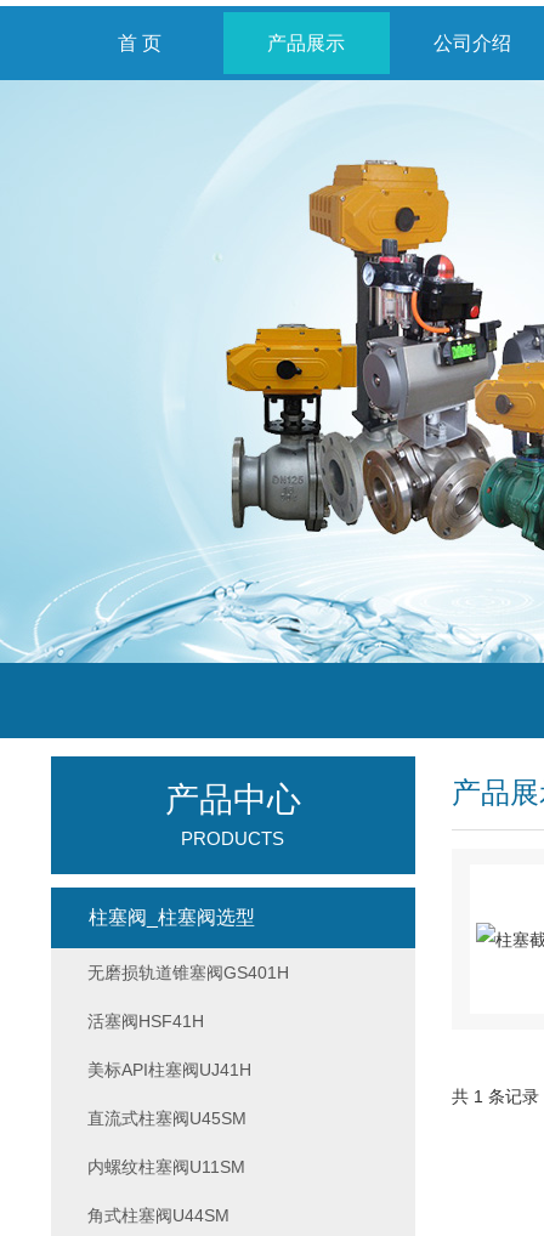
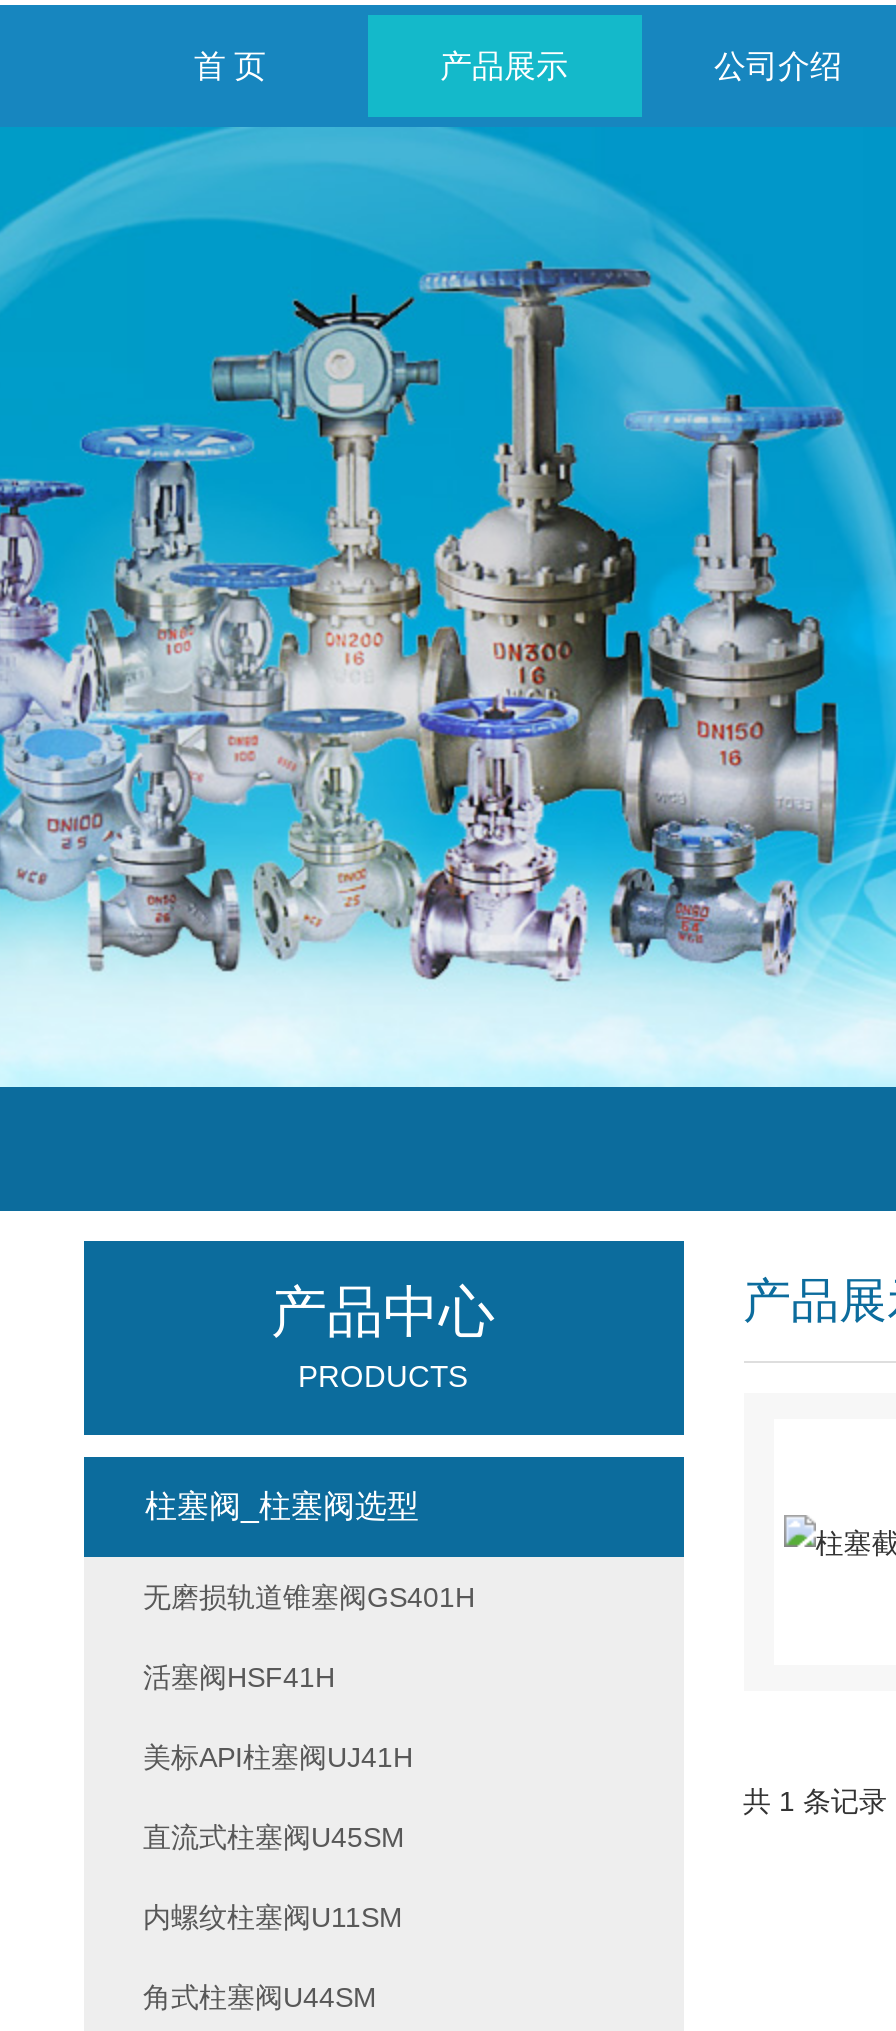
- [image]
+ [image]
